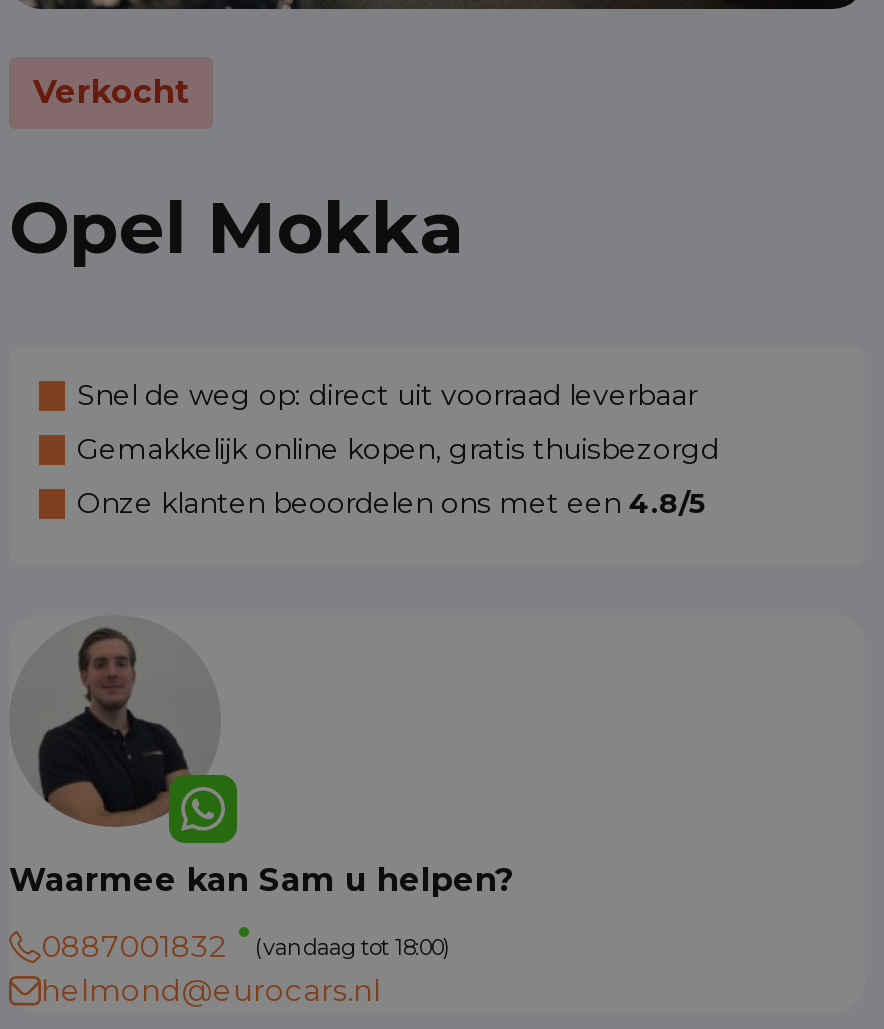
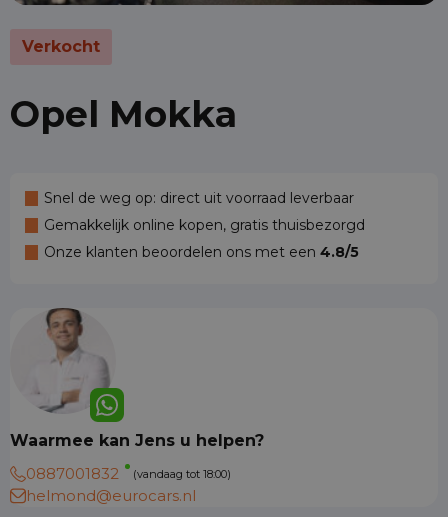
- [image]
- Waarmee kan Sam u helpen?
+ [image]
+ Waarmee kan Jens u helpen?
